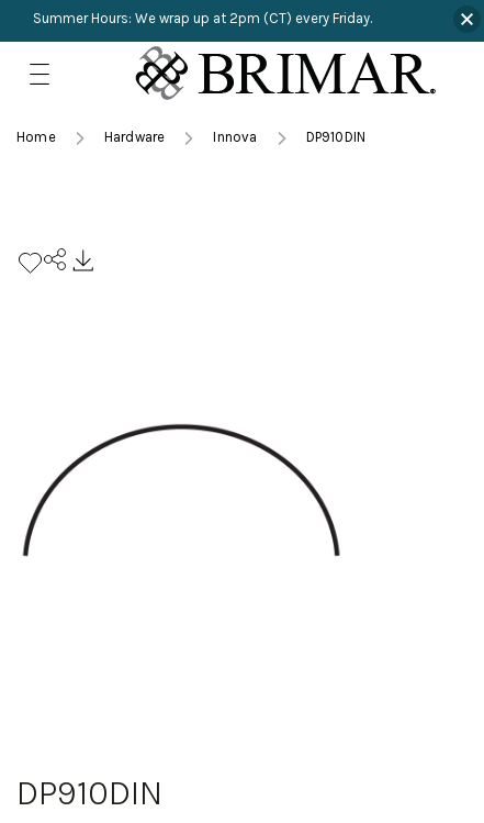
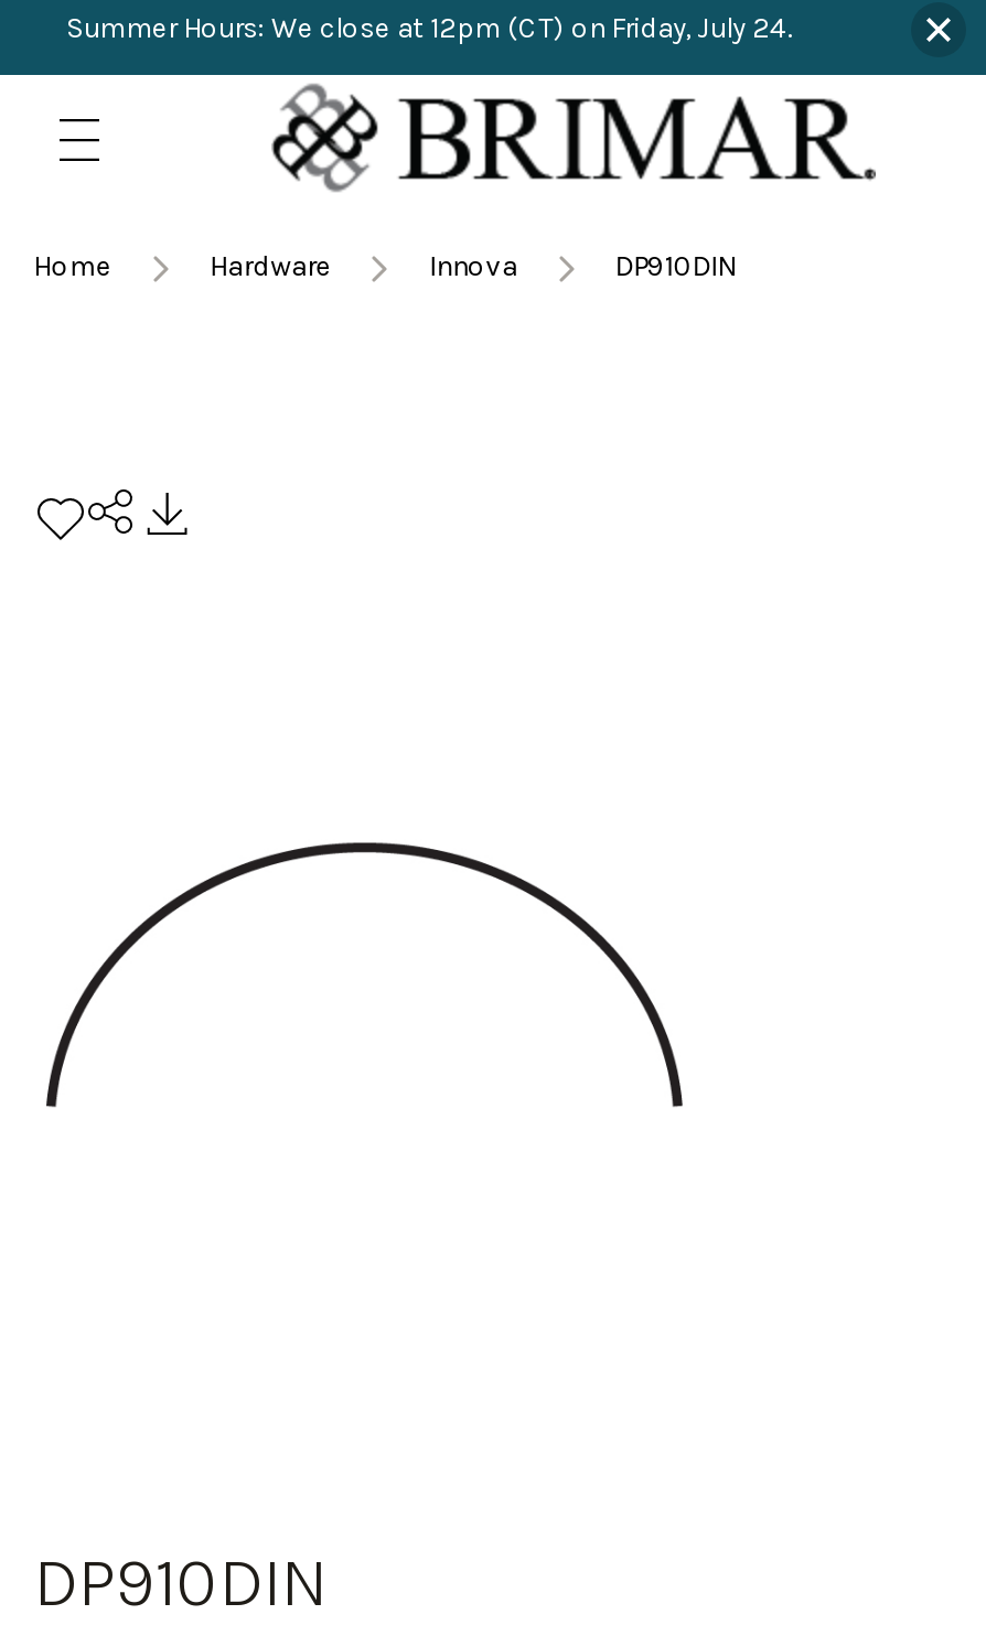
- Summer Hours: We wrap up at 2pm (CT) every Friday.
+ Summer Hours: We close at 12pm (CT) on Friday, July 24.
